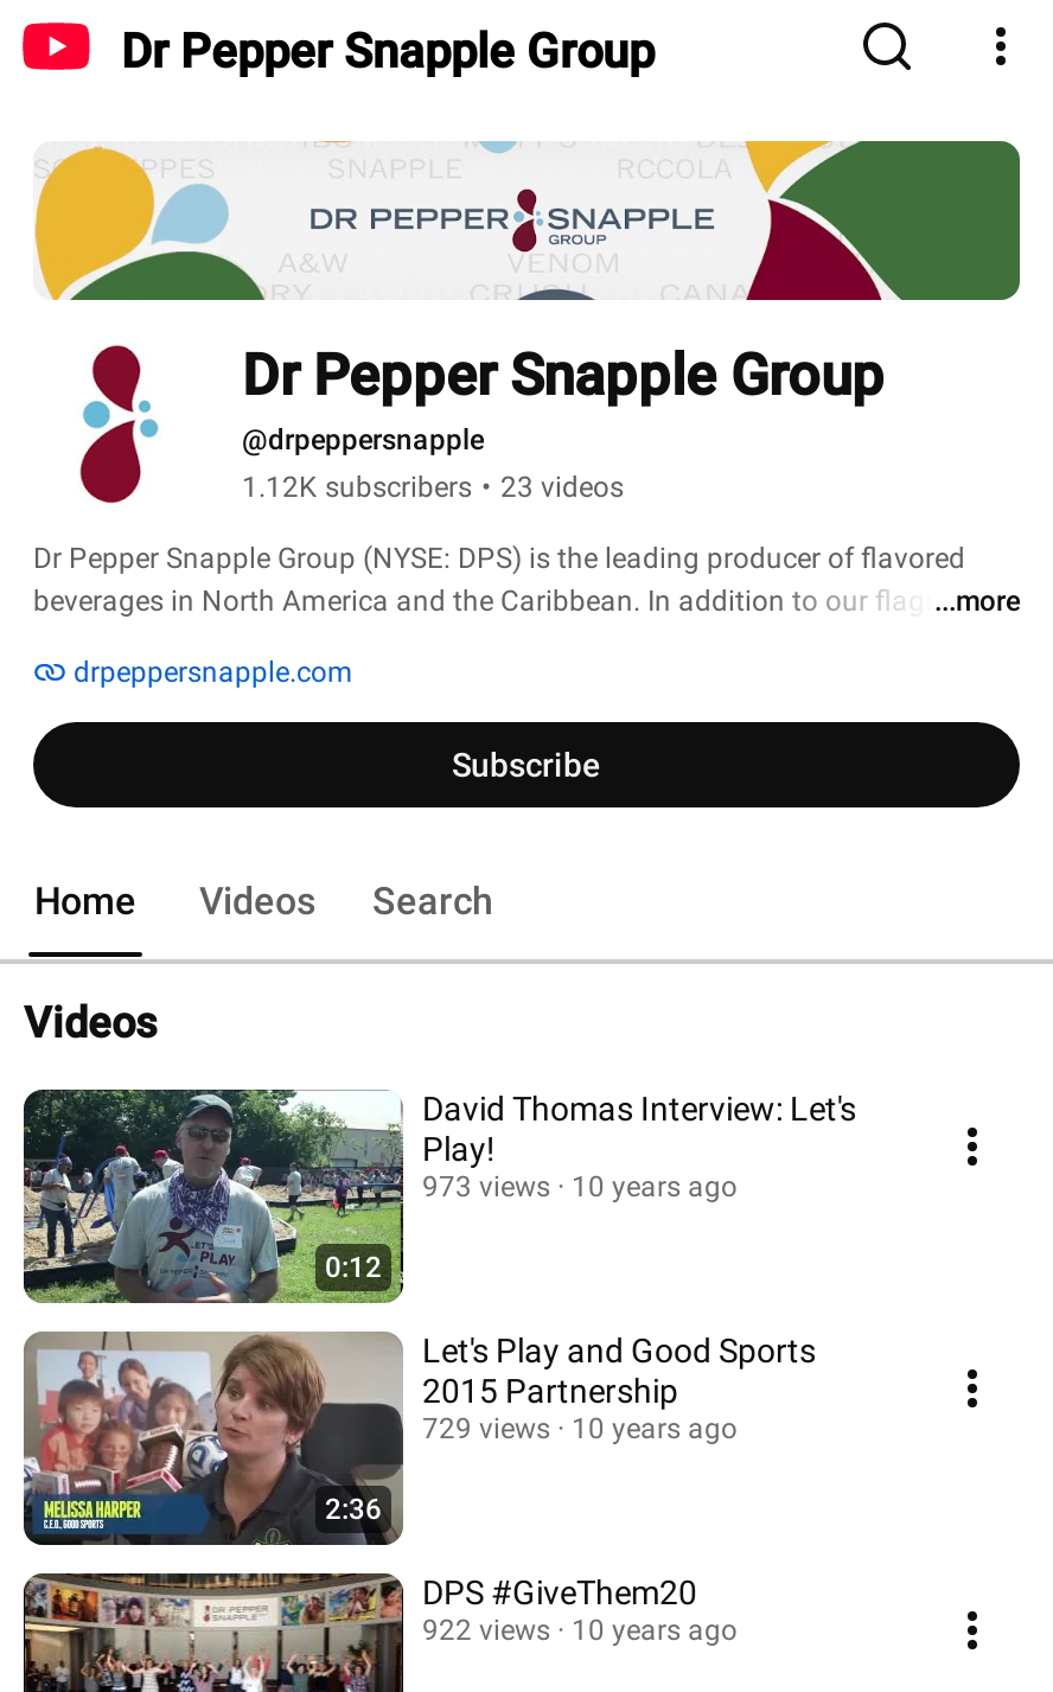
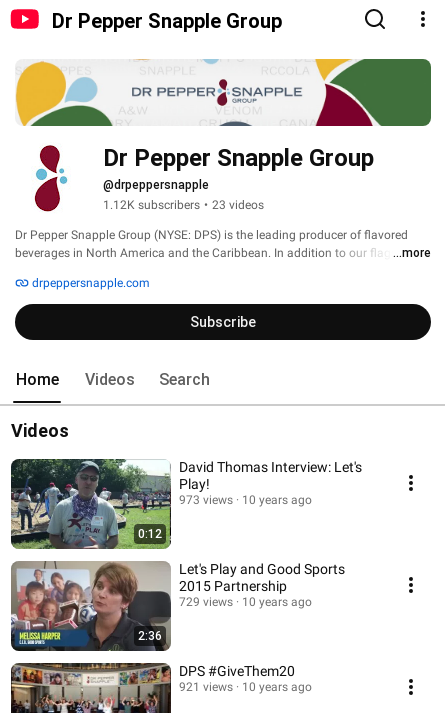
- 922 views 10 years ago
+ 921 views 10 years ago
